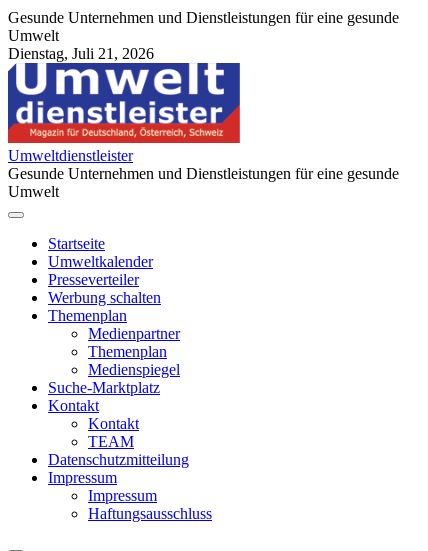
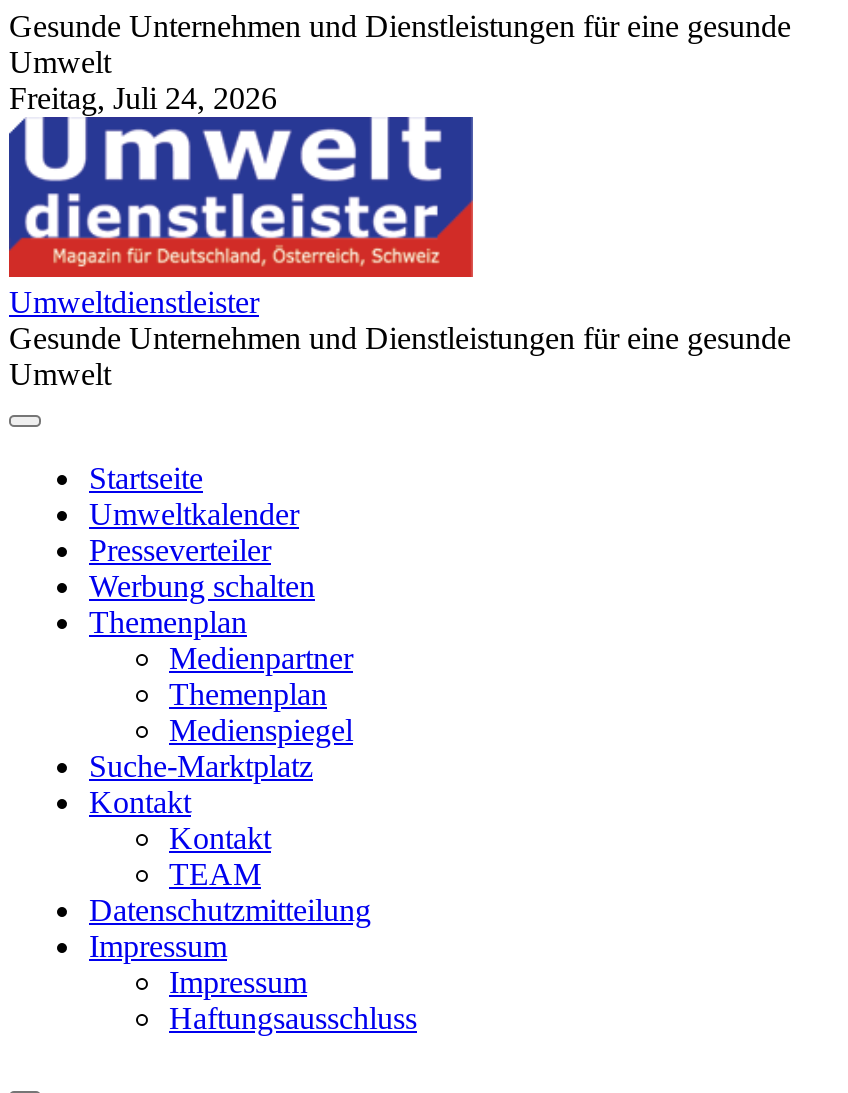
- Dienstag, Juli 21, 2026
+ Freitag, Juli 24, 2026
